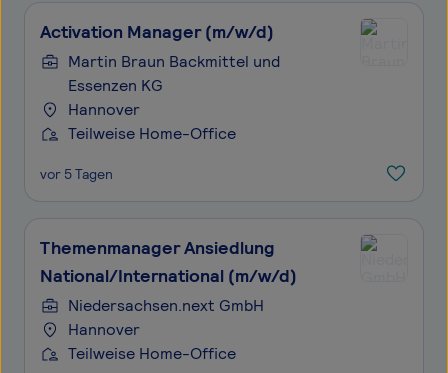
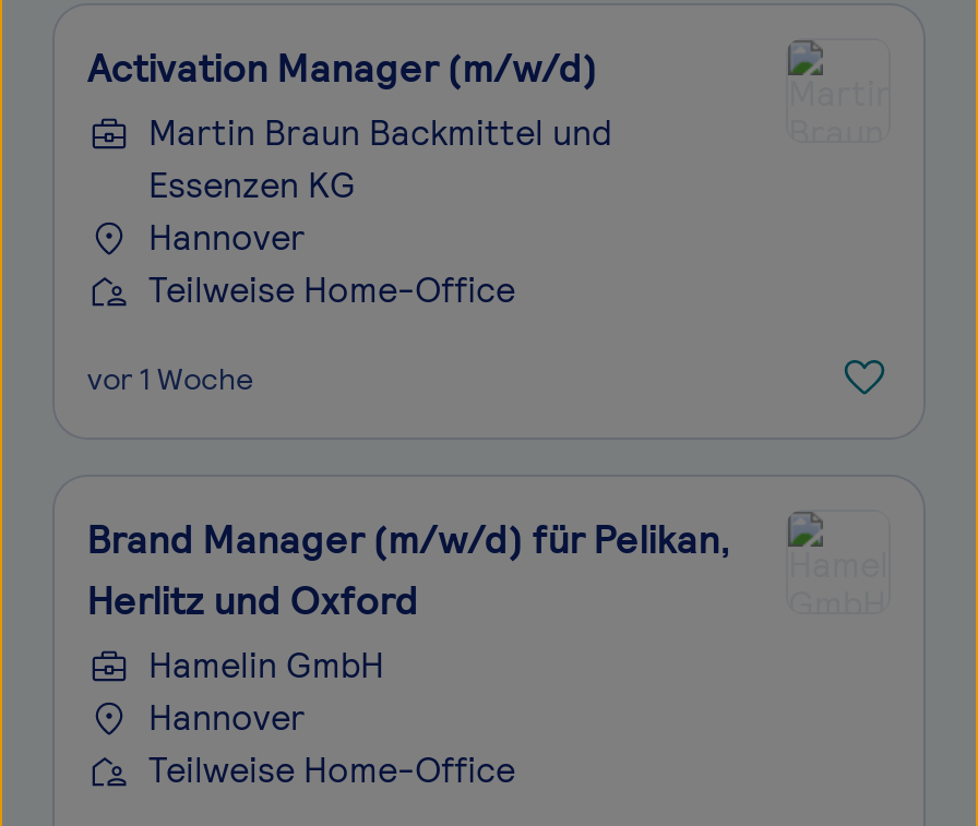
- vor 5 Tagen
+ vor 1 Woche

- Themenmanager Ansiedlung
- National/International (m/w/d)
- Niedersachsen.next GmbH
+ Brand Manager (m/w/d) für Pelikan,
+ Herlitz und Oxford
+ Hamelin GmbH
